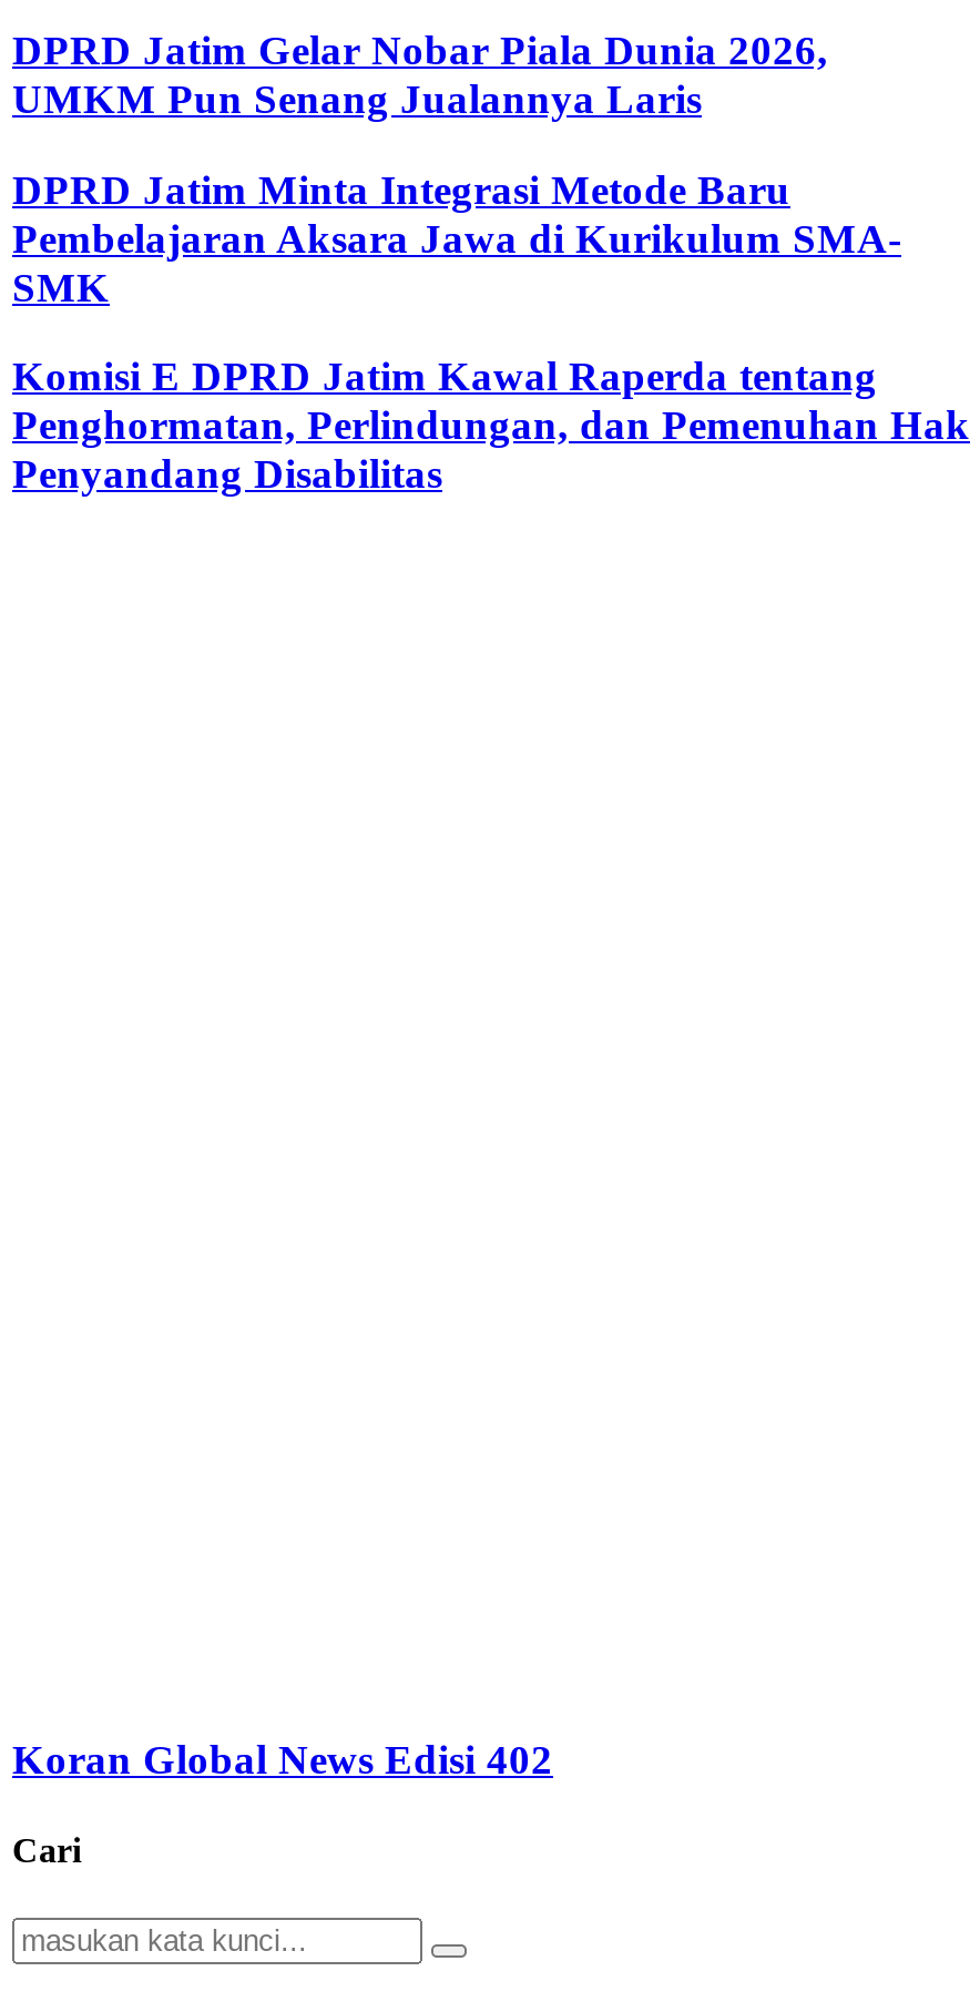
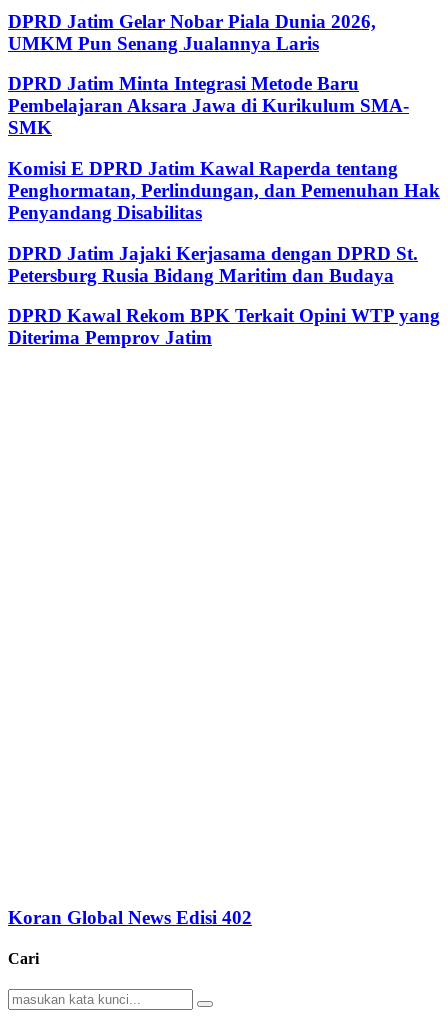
+ DPRD Jatim Jajaki Kerjasama dengan DPRD St.
+ Petersburg Rusia Bidang Maritim dan Budaya
+ DPRD Kawal Rekom BPK Terkait Opini WTP yang
+ Diterima Pemprov Jatim
